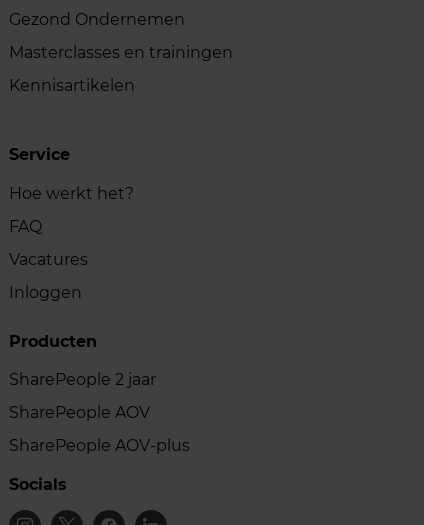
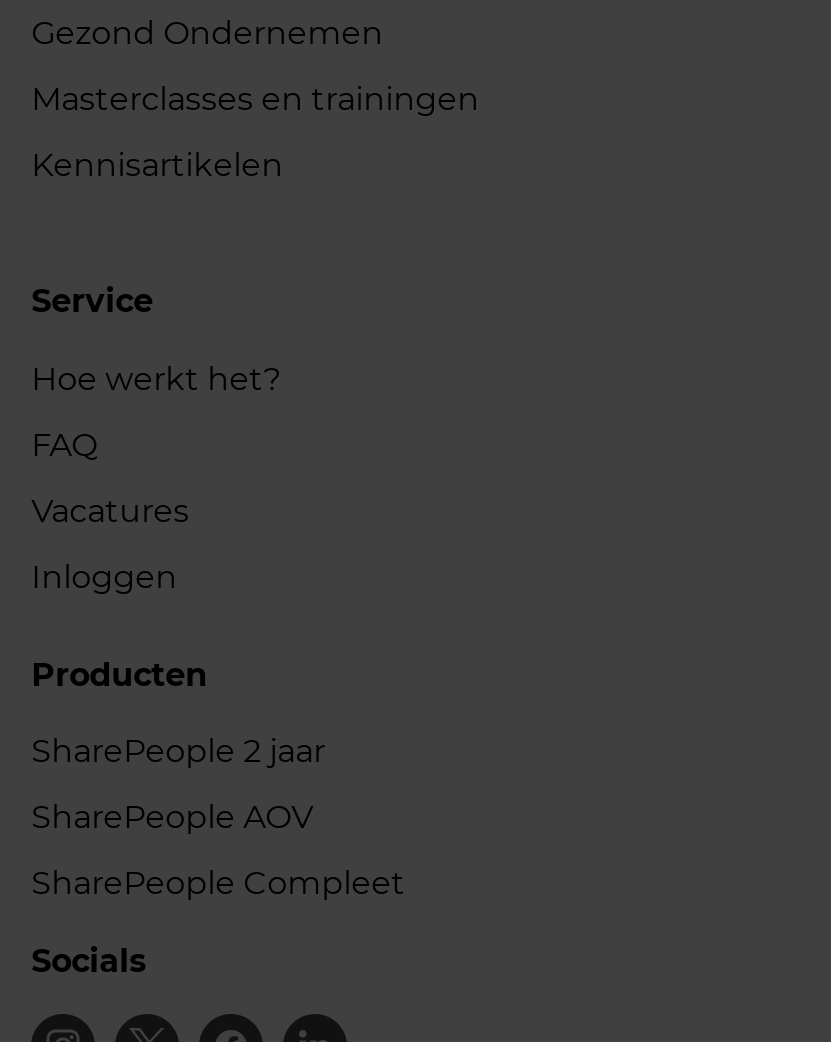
- SharePeople AOV-plus
+ SharePeople Compleet
